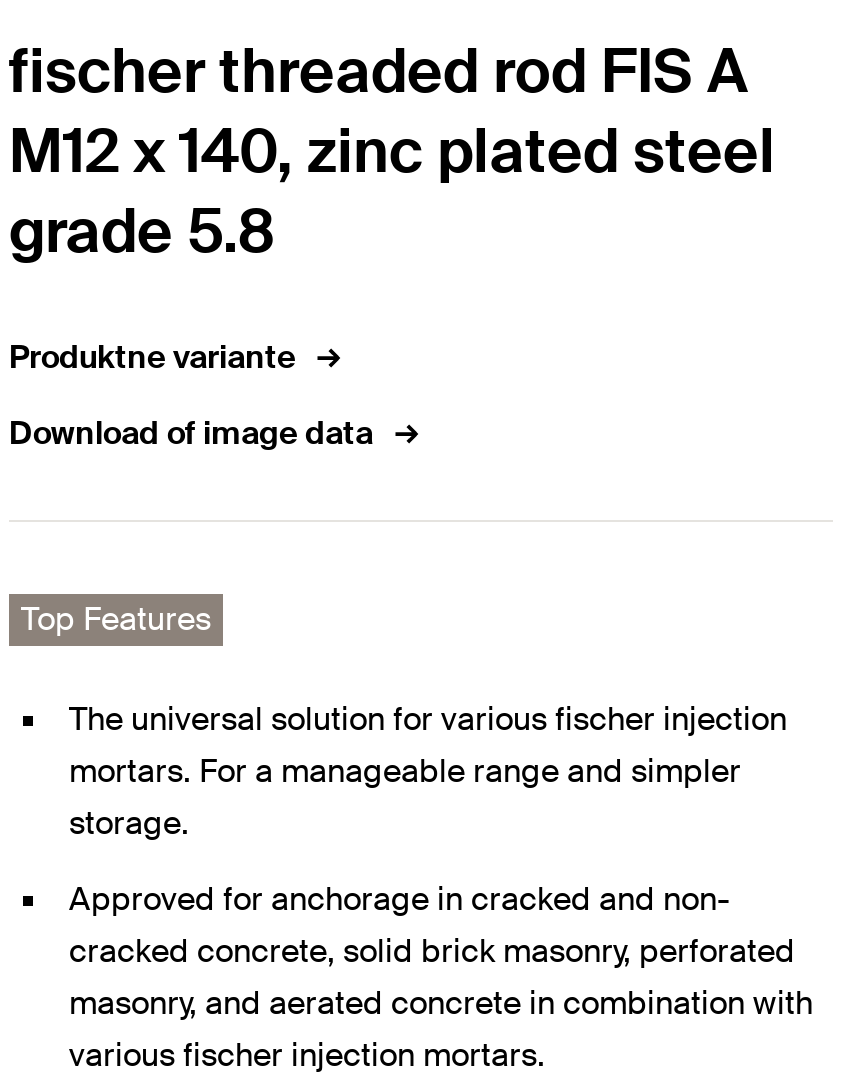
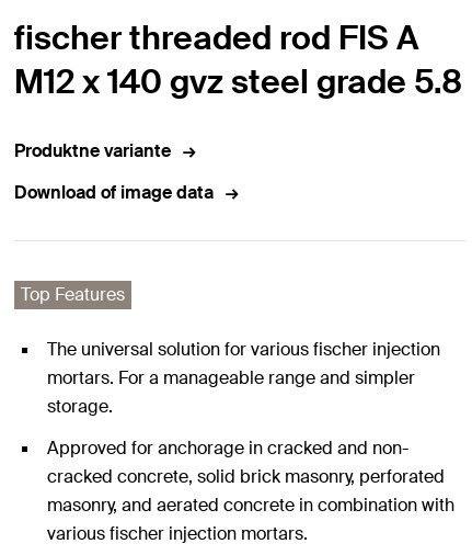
- M12 x 140, zinc plated steel
- grade 5.8
+ M12 x 140 gvz steel grade 5.8
